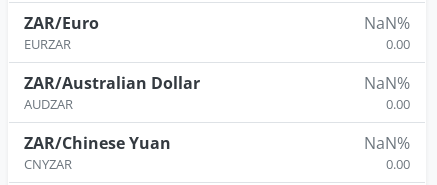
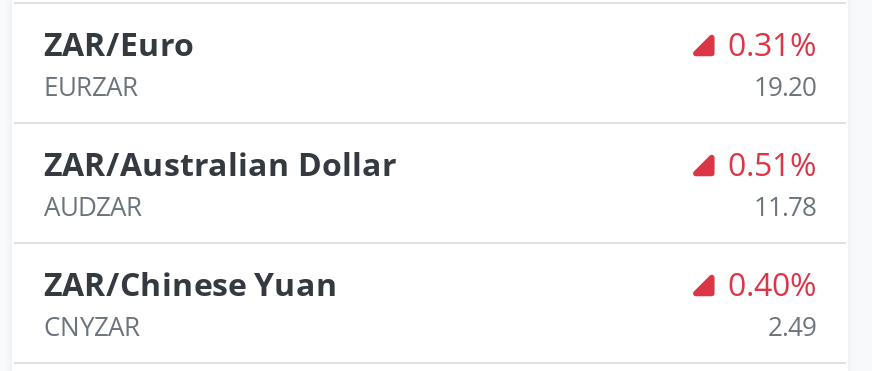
- NaN%
+ 0.31%

- 0.00
+ 19.20

- NaN%
+ 0.51%

- 0.00
+ 11.78

- NaN%
+ 0.40%

- 0.00
+ 2.49
